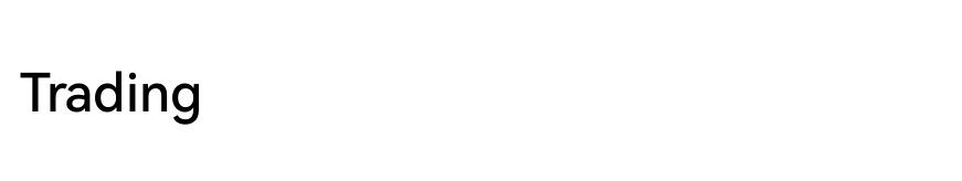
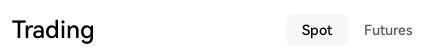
+ Spot
+ Futures
